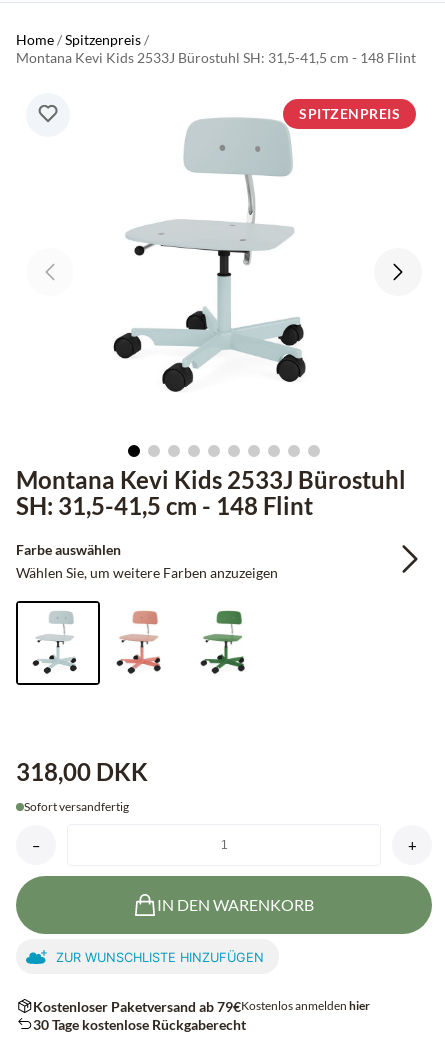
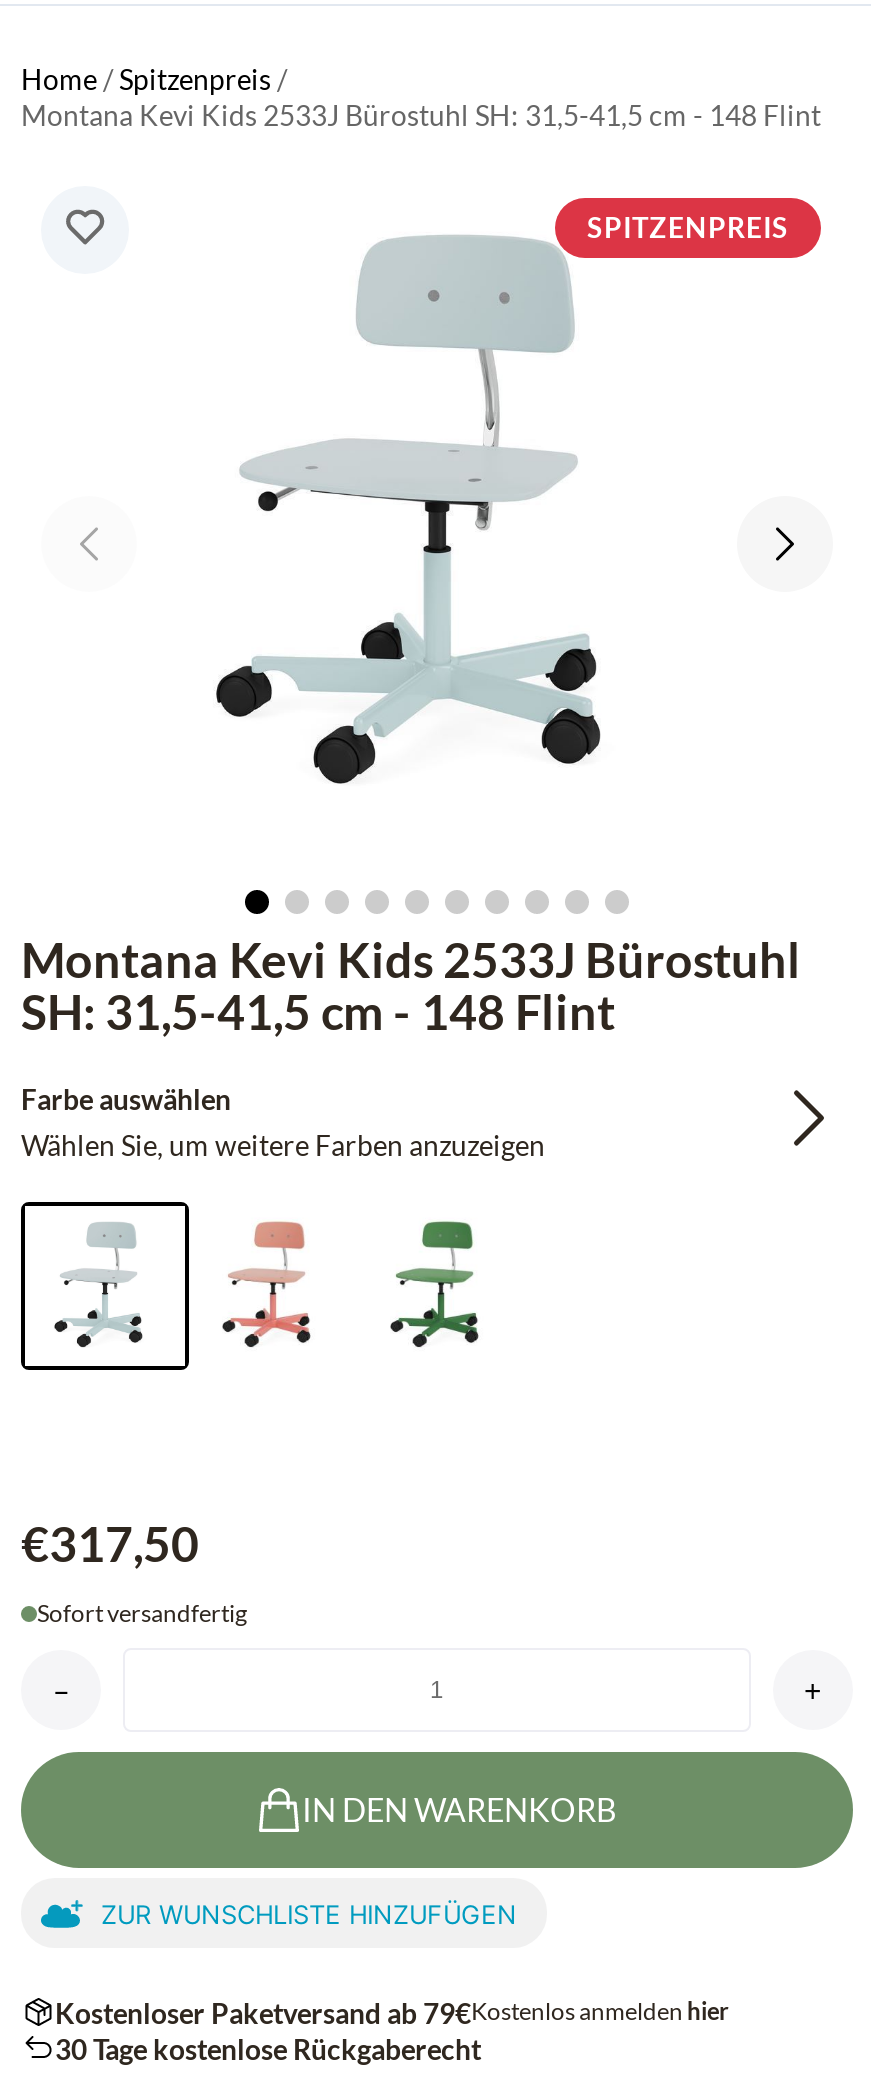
- 318,00 DKK
+ €317,50
